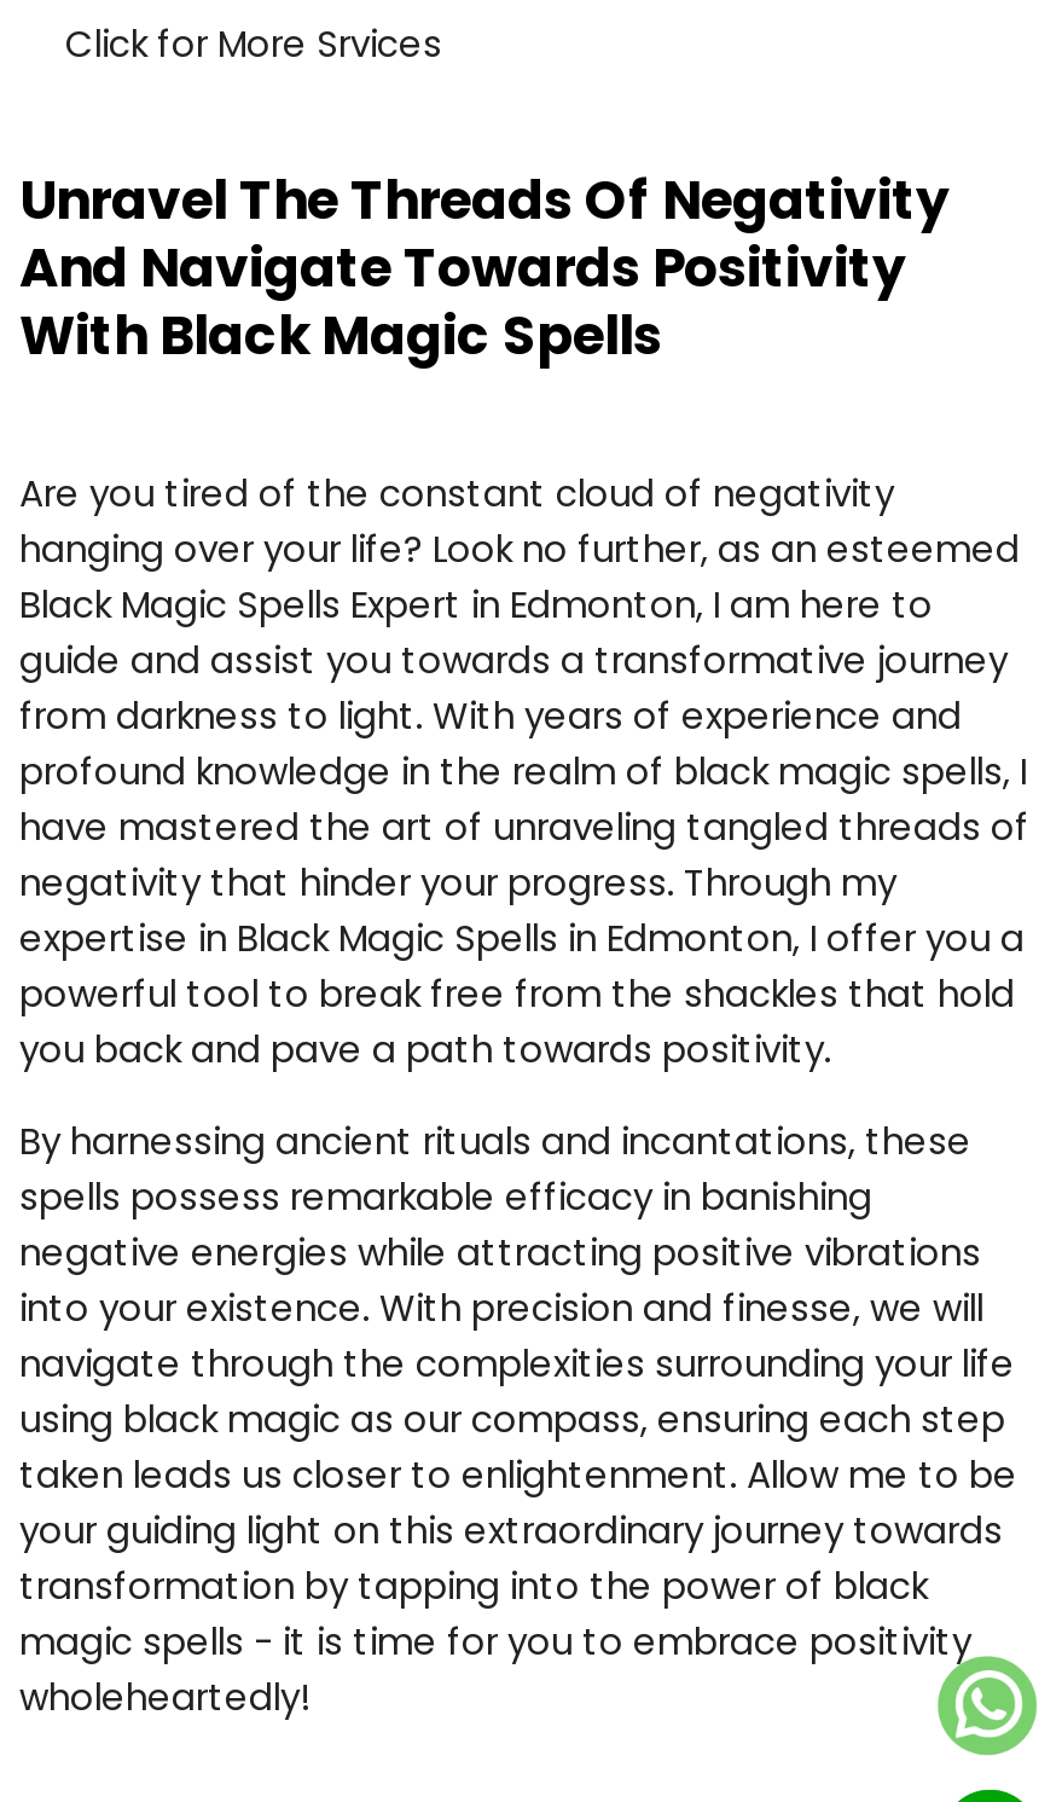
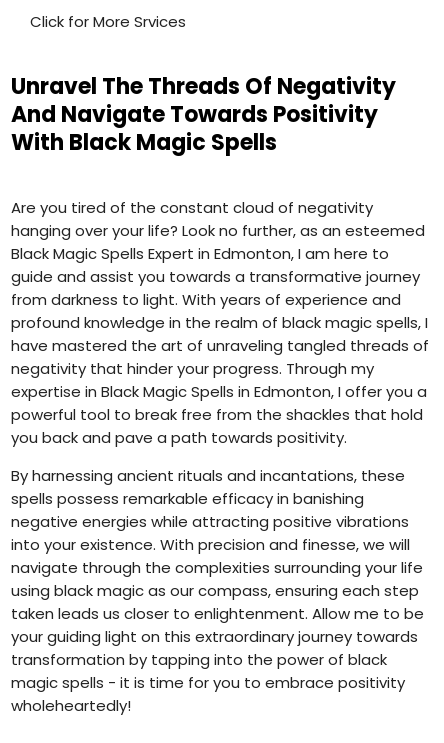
- [image]
